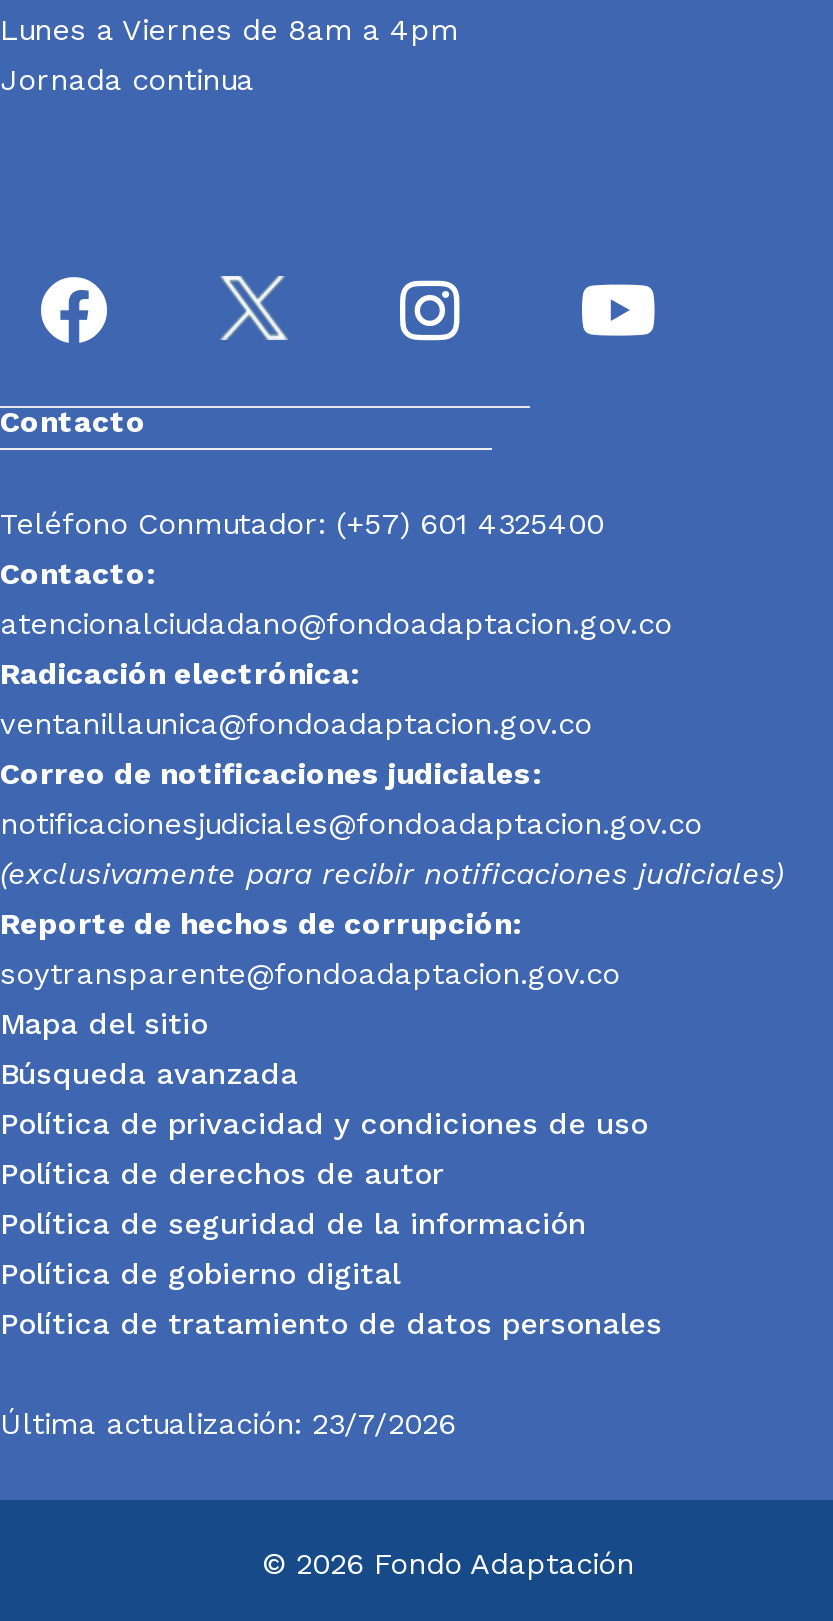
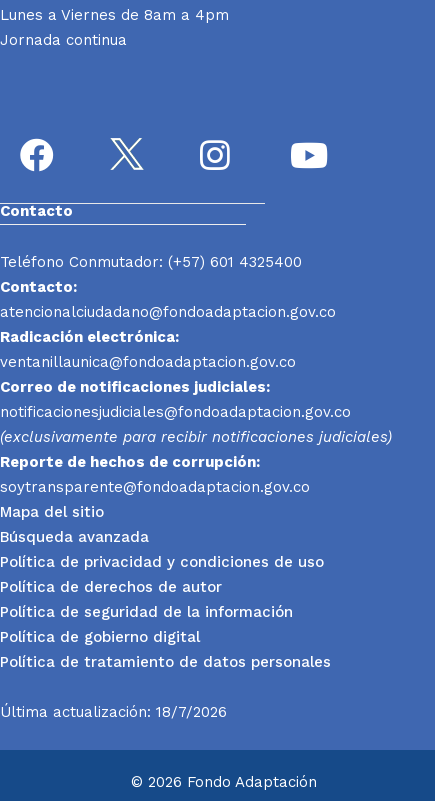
- Última actualización: 23/7/2026
+ Última actualización: 18/7/2026
